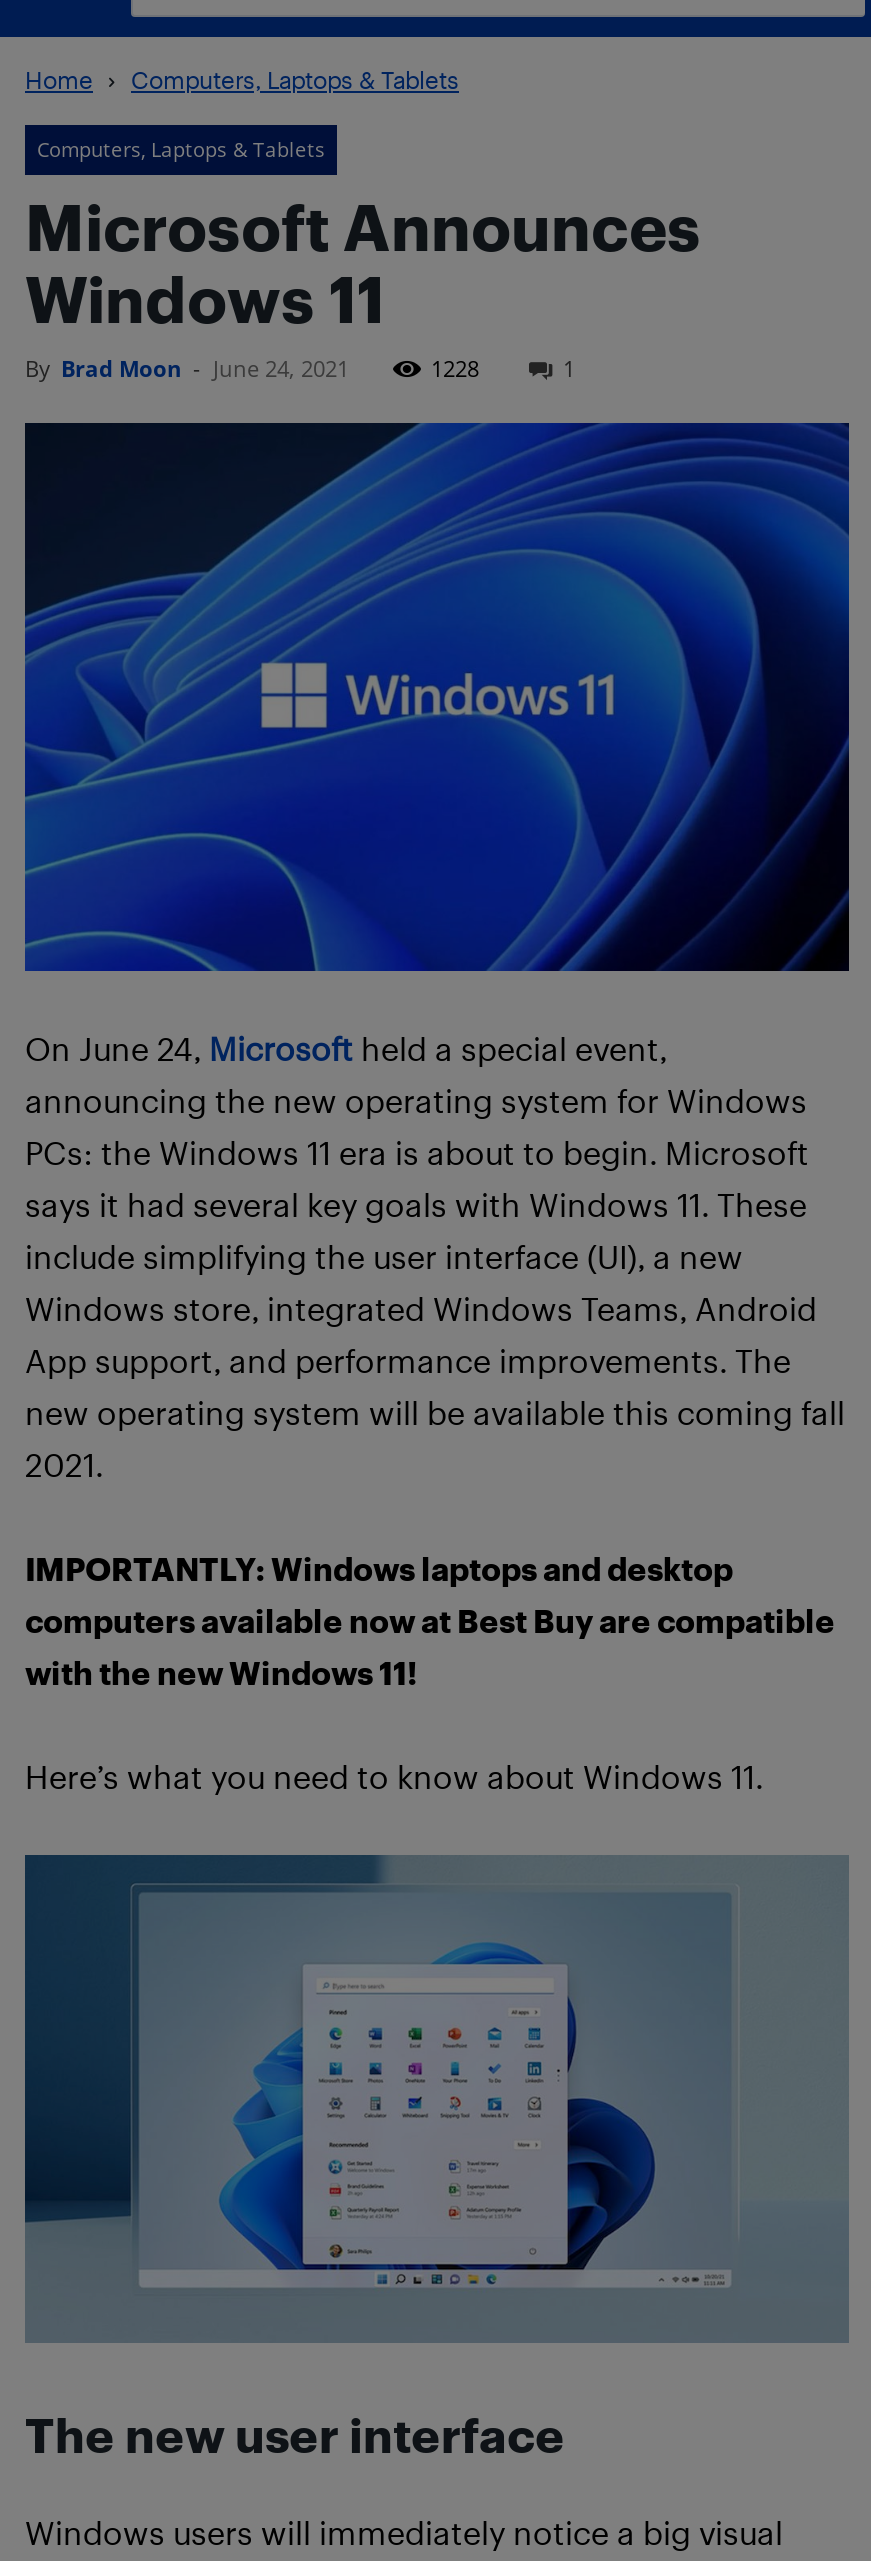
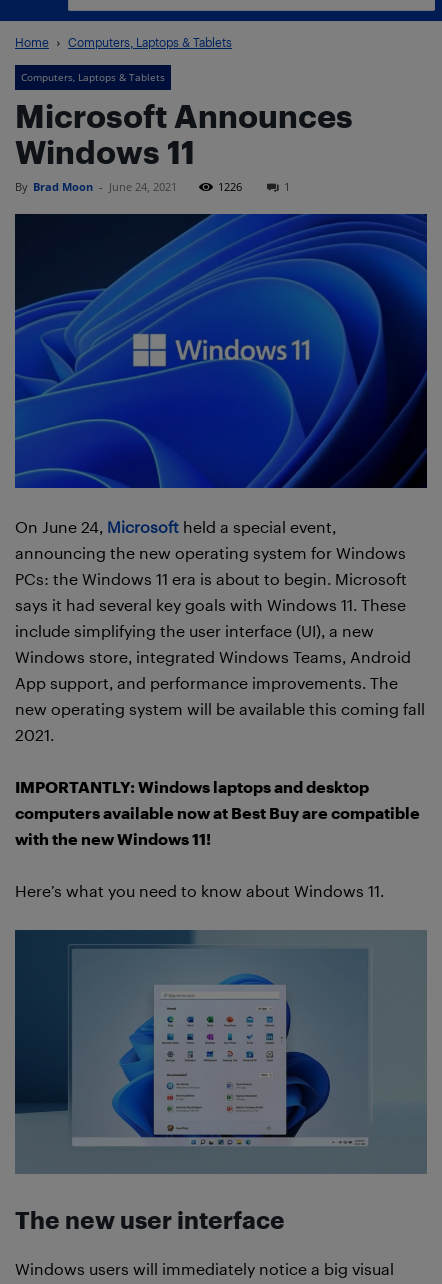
- 1228
+ 1226
